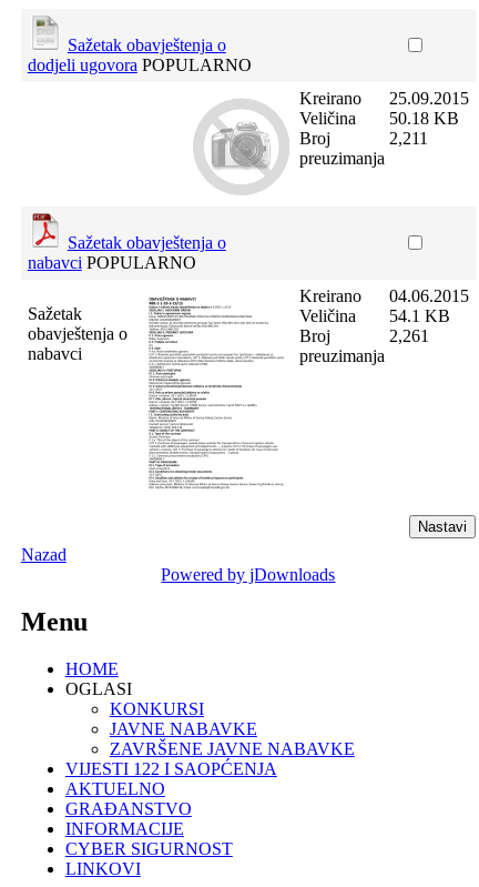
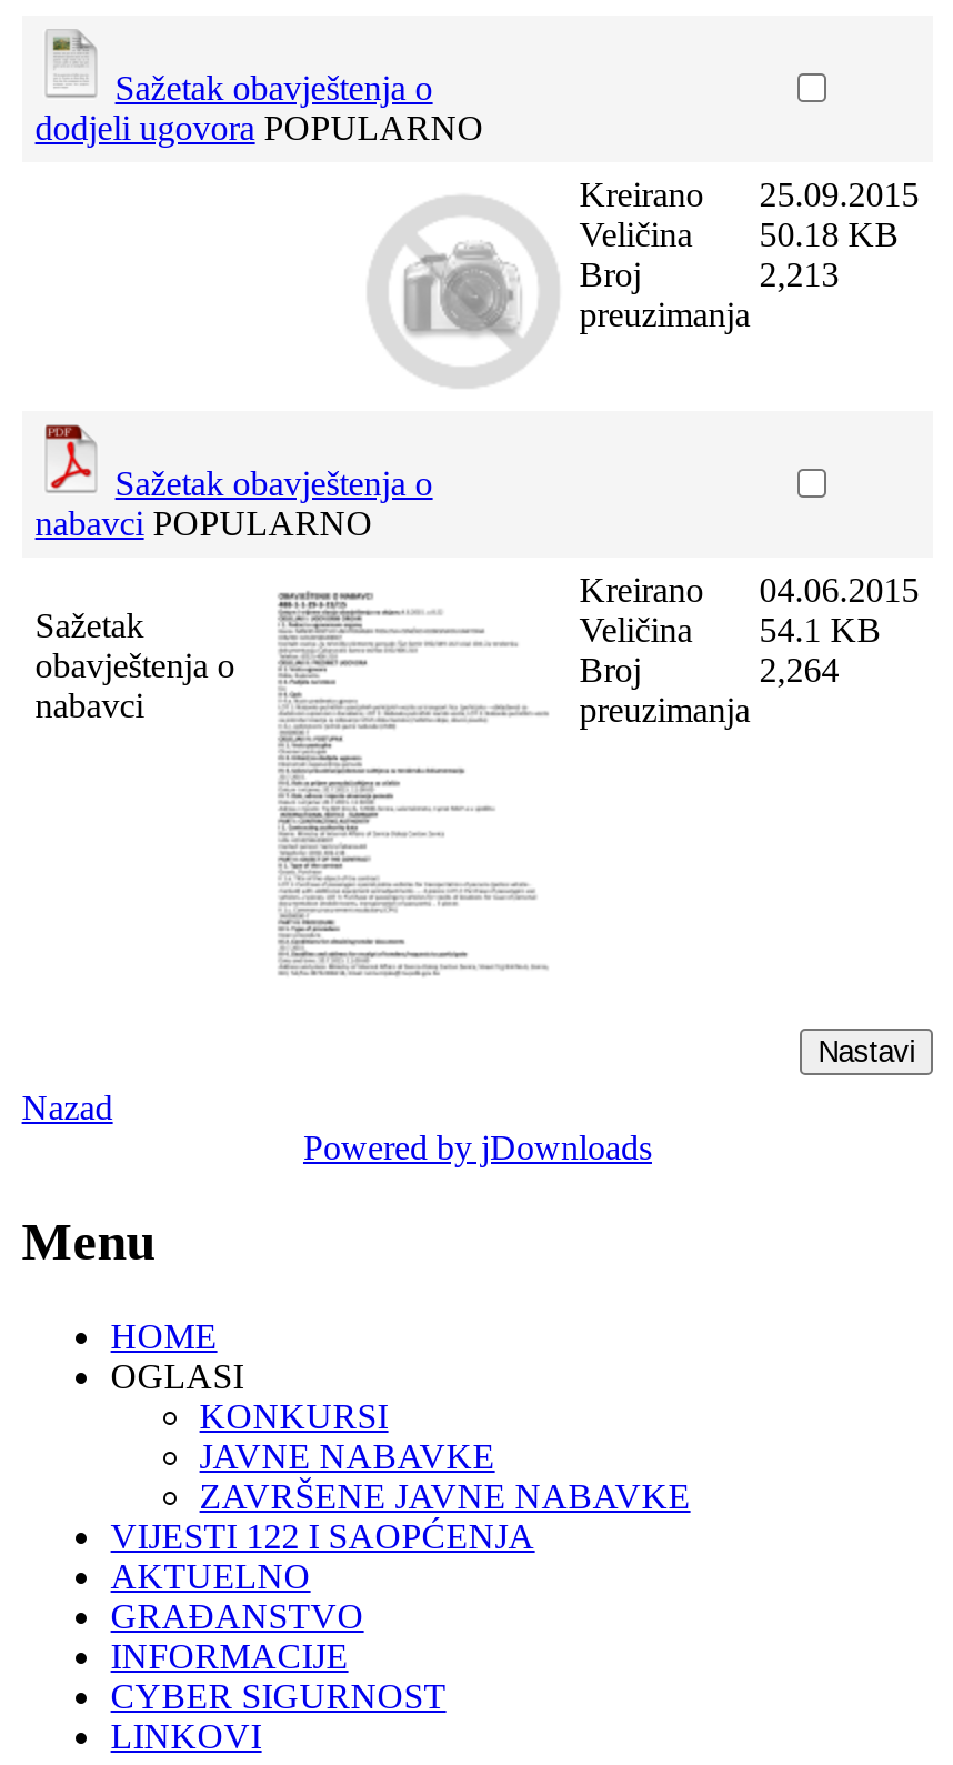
- 2,211
+ 2,213

- 2,261
+ 2,264
